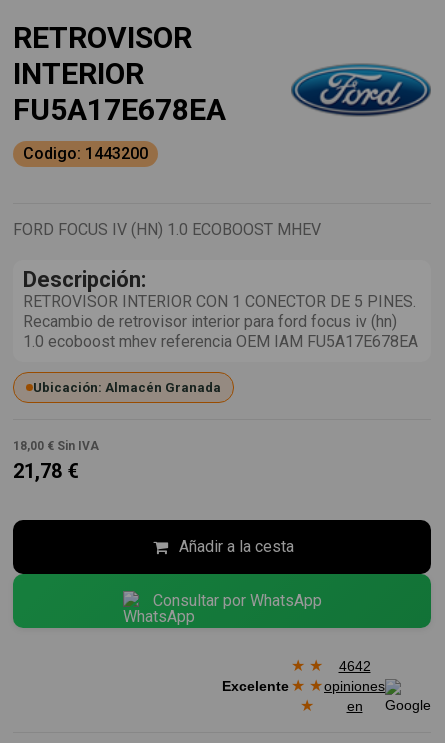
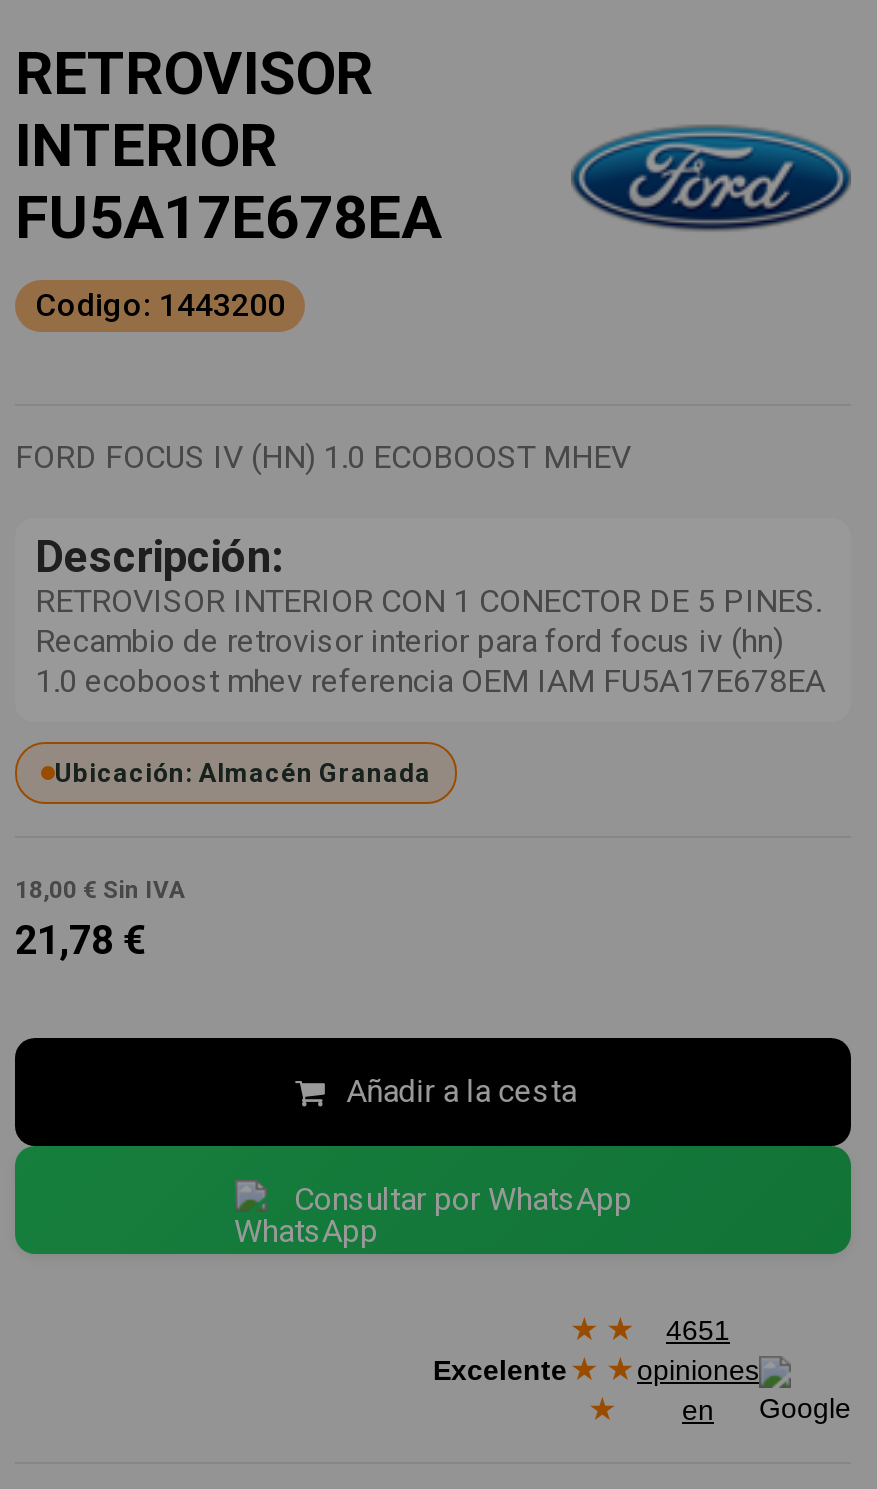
- 4642
+ 4651
